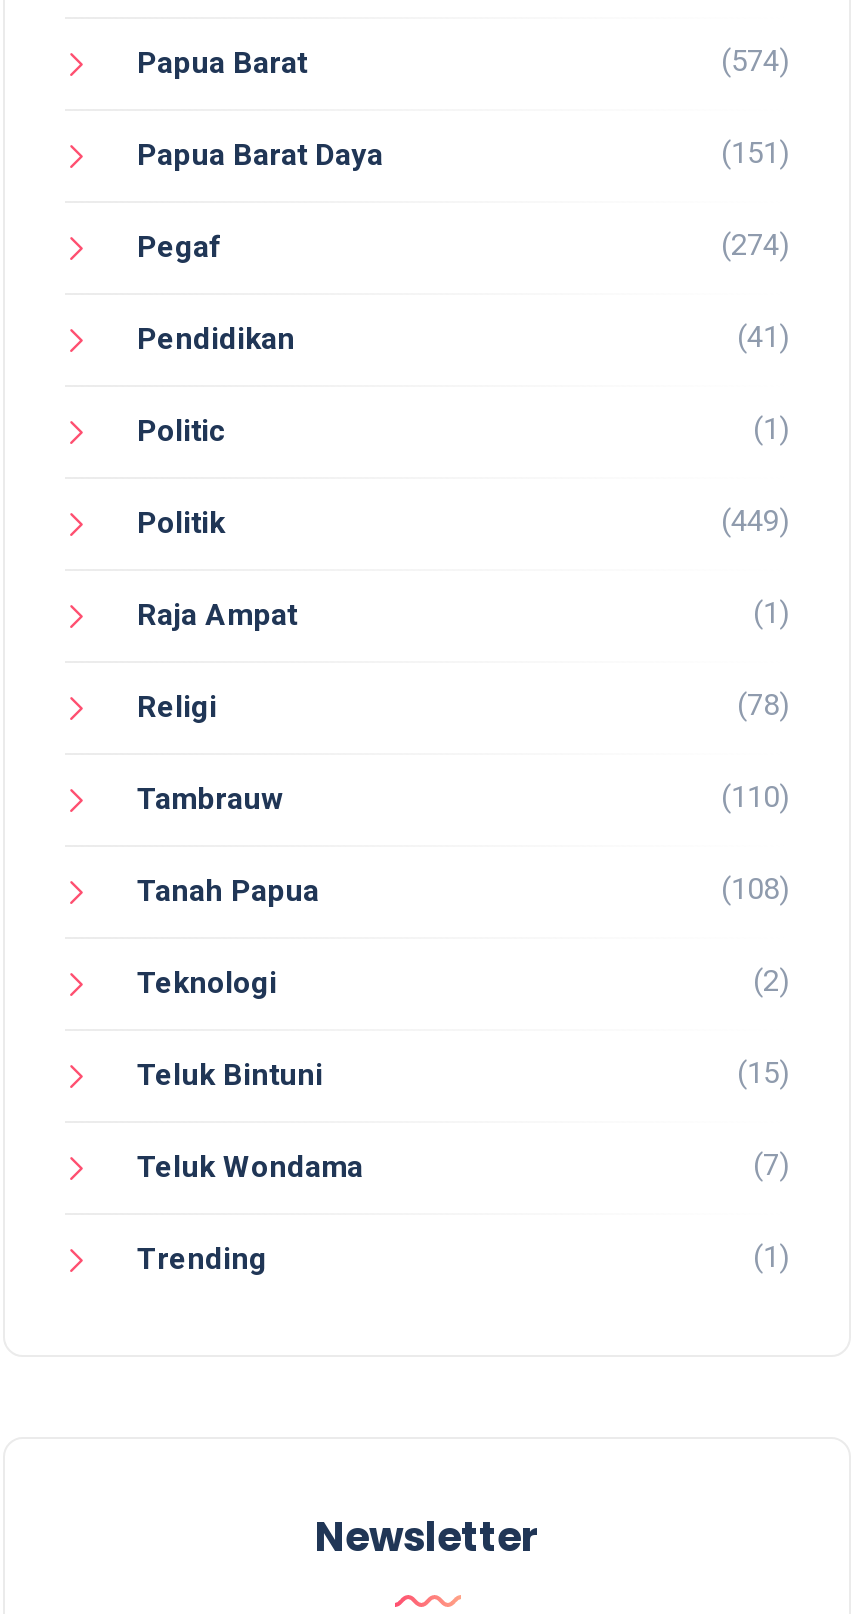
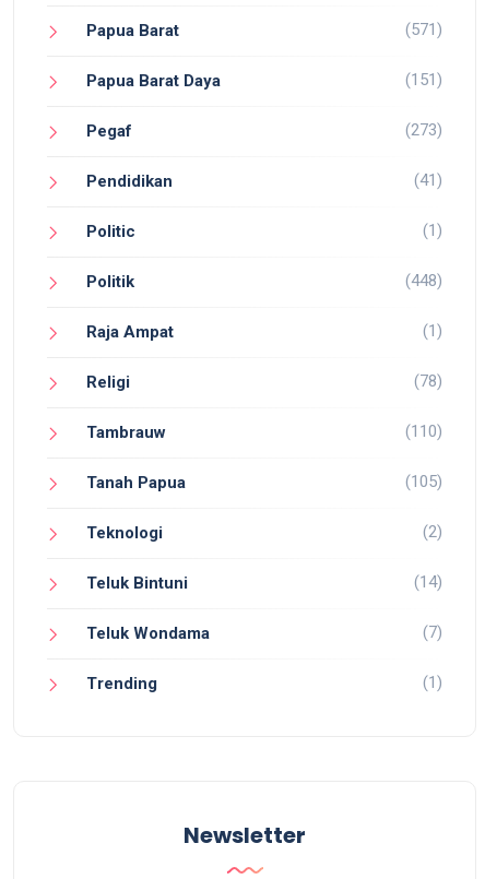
- (574)
+ (571)

- (274)
+ (273)

- (449)
+ (448)

- (108)
+ (105)

- (15)
+ (14)
